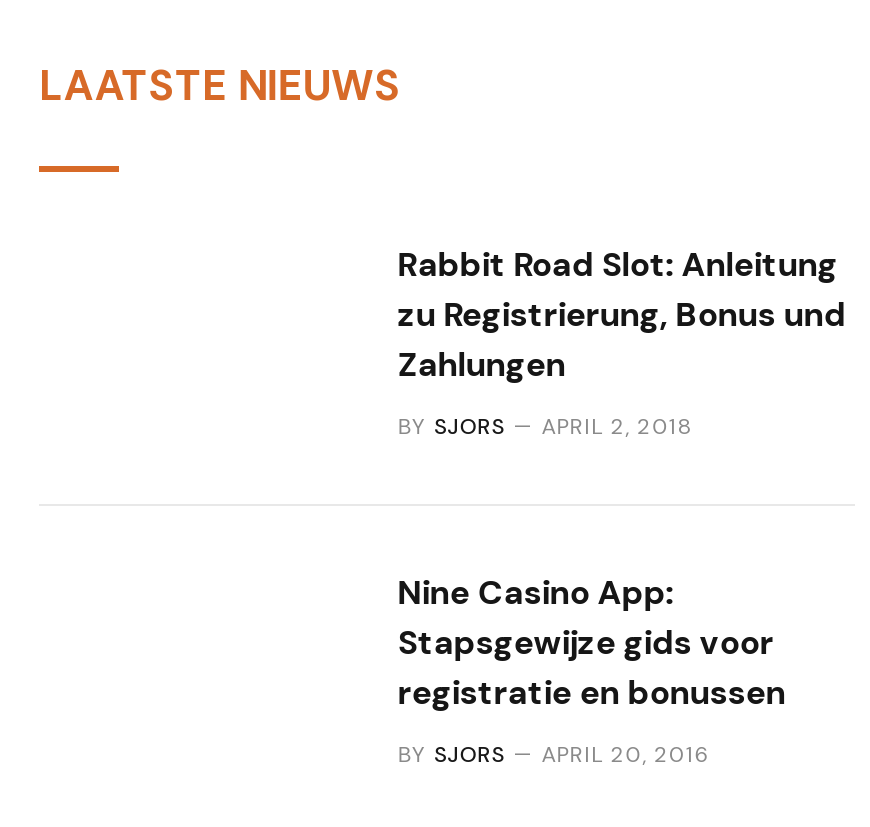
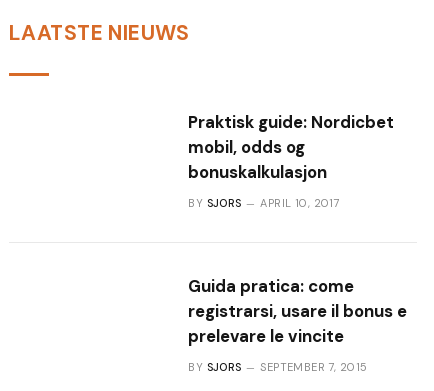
- Rabbit Road Slot: Anleitung
- zu Registrierung, Bonus und
- Zahlungen
+ Praktisk guide: Nordicbet
+ mobil, odds og
+ bonuskalkulasjon

- BY SJORS APRIL 2, 2018
+ BY SJORS APRIL 10, 2017

- Nine Casino App:
- Stapsgewijze gids voor
- registratie en bonussen
+ Guida pratica: come
+ registrarsi, usare il bonus e
+ prelevare le vincite

- BY SJORS APRIL 20, 2016
+ BY SJORS SEPTEMBER 7, 2015
